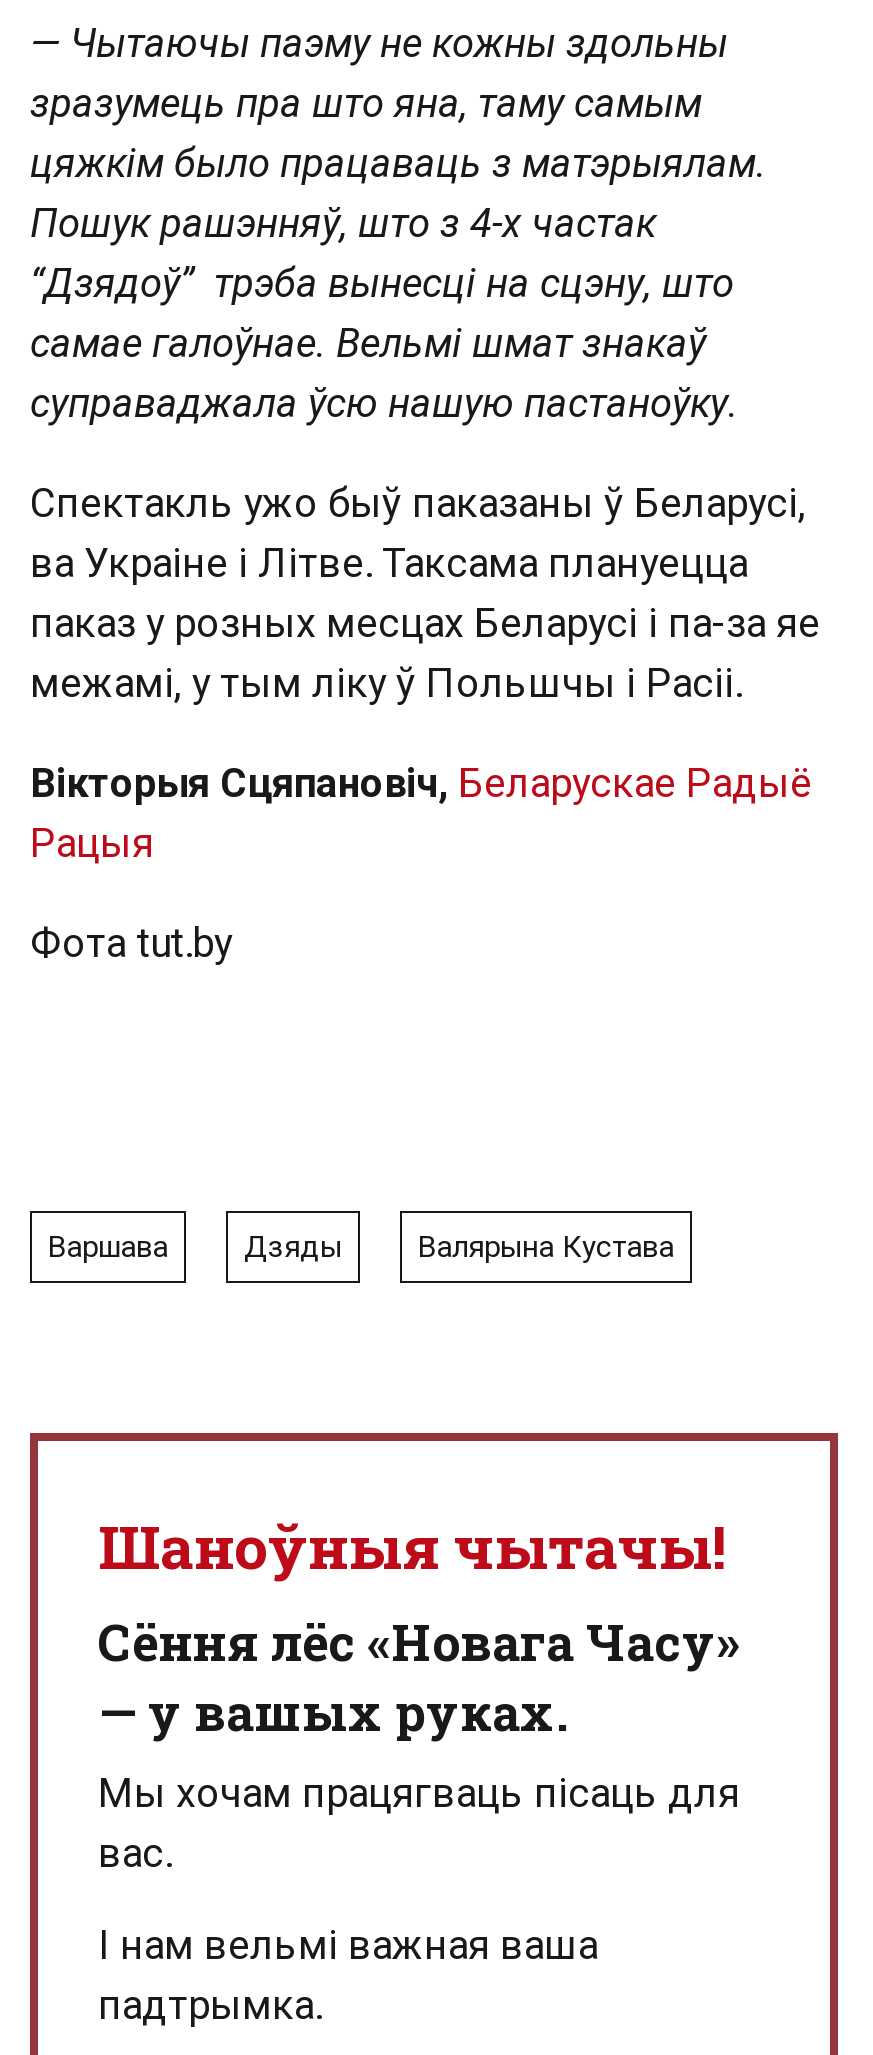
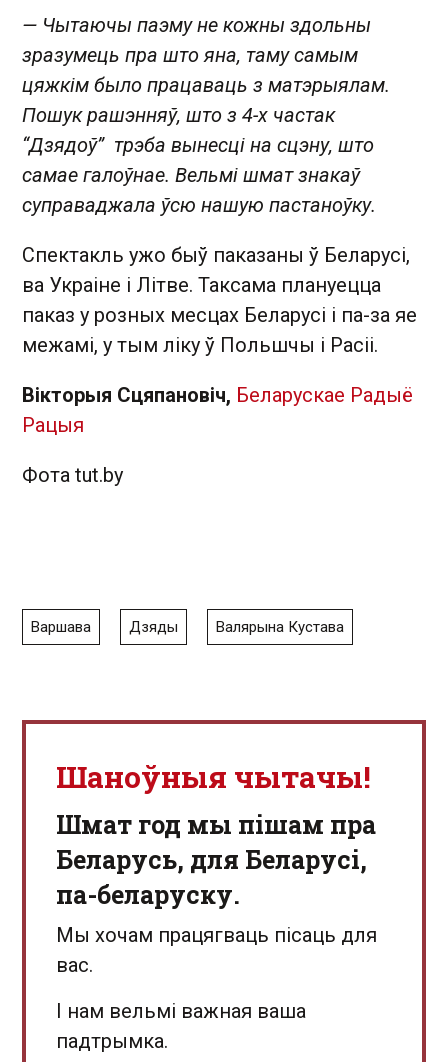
- Сёння лёс «Новага Часу»
- — у вашых руках.
+ Шмат год мы пішам пра
+ Беларусь, для Беларусі,
+ па-беларуску.
